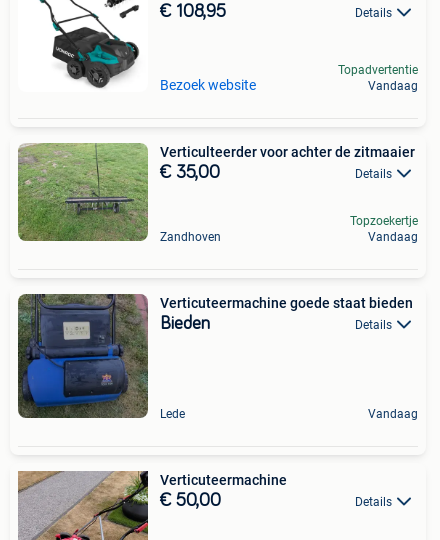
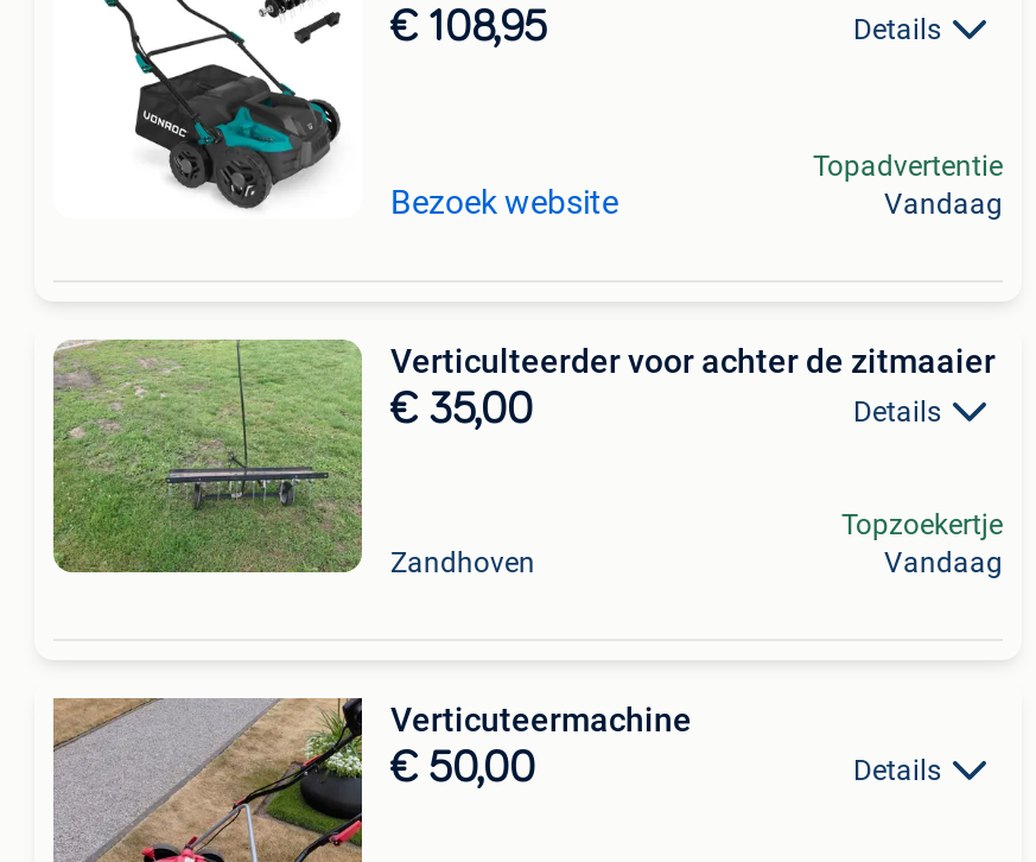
- [image]
- Verticuteermachine goede staat bieden
- Bieden
- Details

- Lede
- Vandaag
